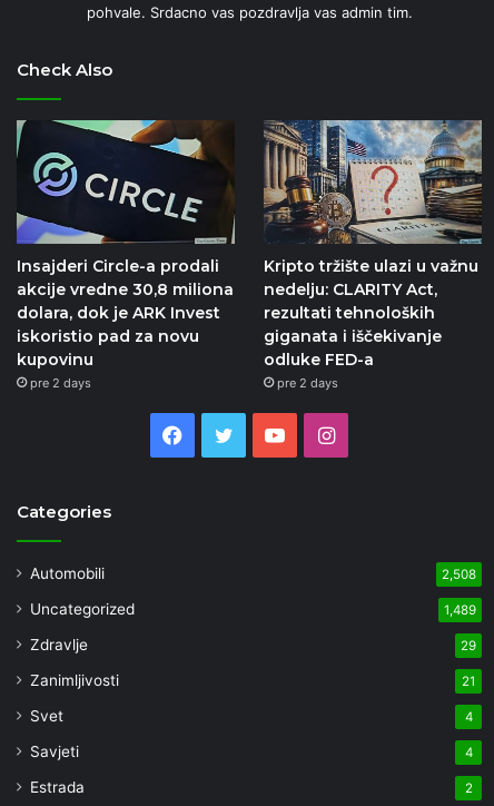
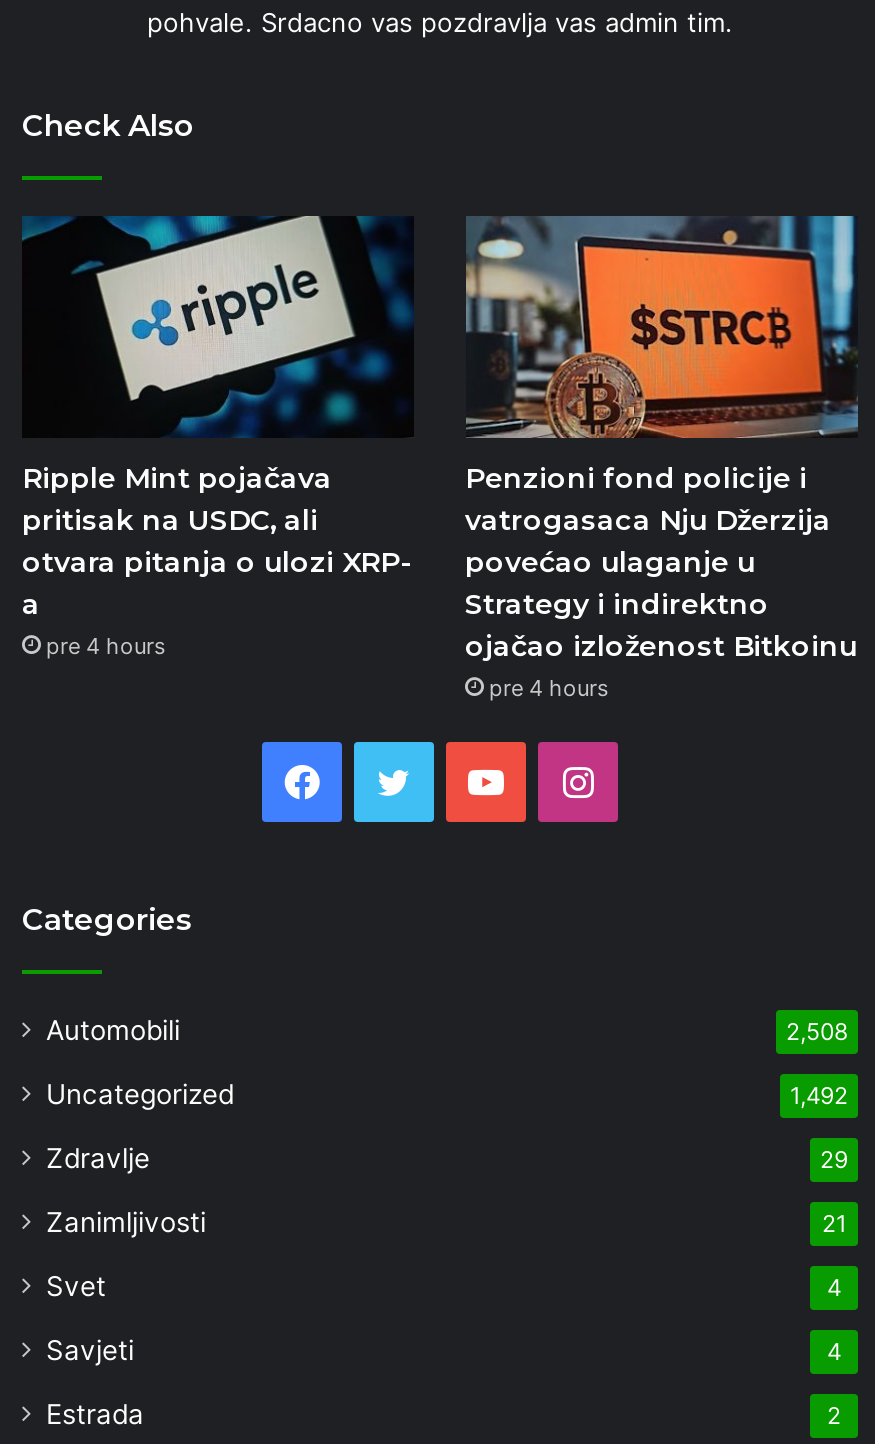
- [image]
- Insajderi Circle-a prodali
- akcije vredne 30,8 miliona
- dolara, dok je ARK Invest
- iskoristio pad za novu
- kupovinu
- pre 2 days
+ [image]
+ Ripple Mint pojačava
+ pritisak na USDC, ali
+ otvara pitanja o ulozi XRP-
+ a
+ pre 4 hours

- [image]
- Kripto tržište ulazi u važnu
- nedelju: CLARITY Act,
- rezultati tehnoloških
- giganata i iščekivanje
- odluke FED-a
- pre 2 days
+ [image]
+ Penzioni fond policije i
+ vatrogasaca Nju Džerzija
+ povećao ulaganje u
+ Strategy i indirektno
+ ojačao izloženost Bitkoinu
+ pre 4 hours

- 1,489
+ 1,492
